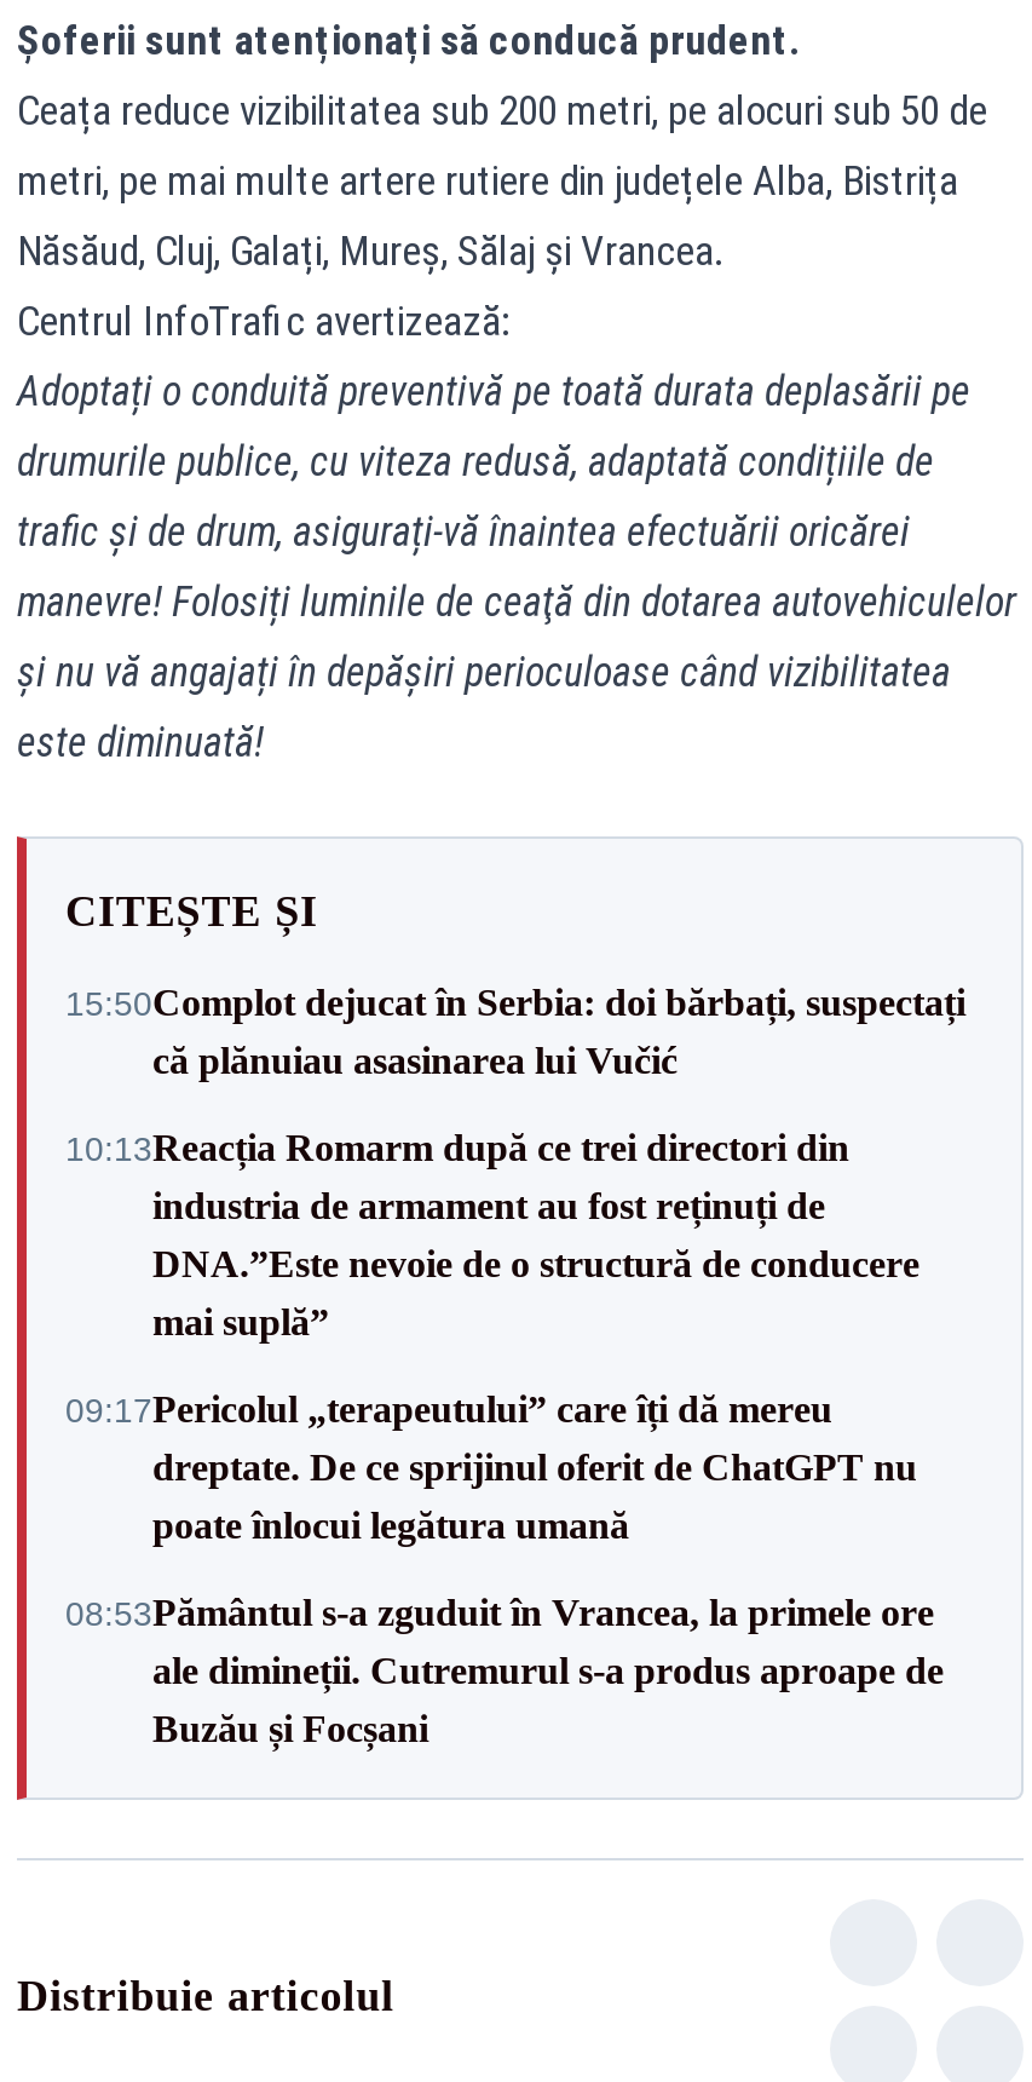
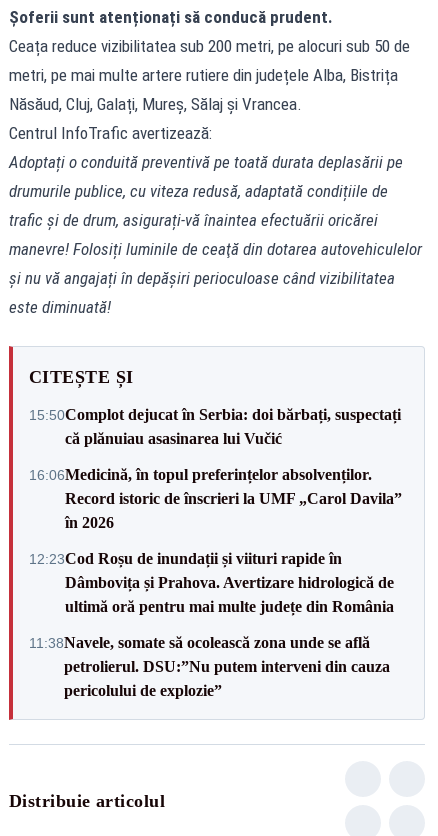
- 10:13Reacția Romarm după ce trei directori din
- industria de armament au fost reținuți de
- DNA.”Este nevoie de o structură de conducere
- mai suplă”
+ 16:06Medicină, în topul preferințelor absolvenților.
+ Record istoric de înscrieri la UMF „Carol Davila”
+ în 2026

- 09:17Pericolul „terapeutului” care îți dă mereu
- dreptate. De ce sprijinul oferit de ChatGPT nu
- poate înlocui legătura umană
+ 12:23Cod Roșu de inundații și viituri rapide în
+ Dâmbovița și Prahova. Avertizare hidrologică de
+ ultimă oră pentru mai multe județe din România

- 08:53Pământul s-a zguduit în Vrancea, la primele ore
- ale dimineții. Cutremurul s-a produs aproape de
- Buzău și Focșani
+ 11:38Navele, somate să ocolească zona unde se află
+ petrolierul. DSU:”Nu putem interveni din cauza
+ pericolului de explozie”
